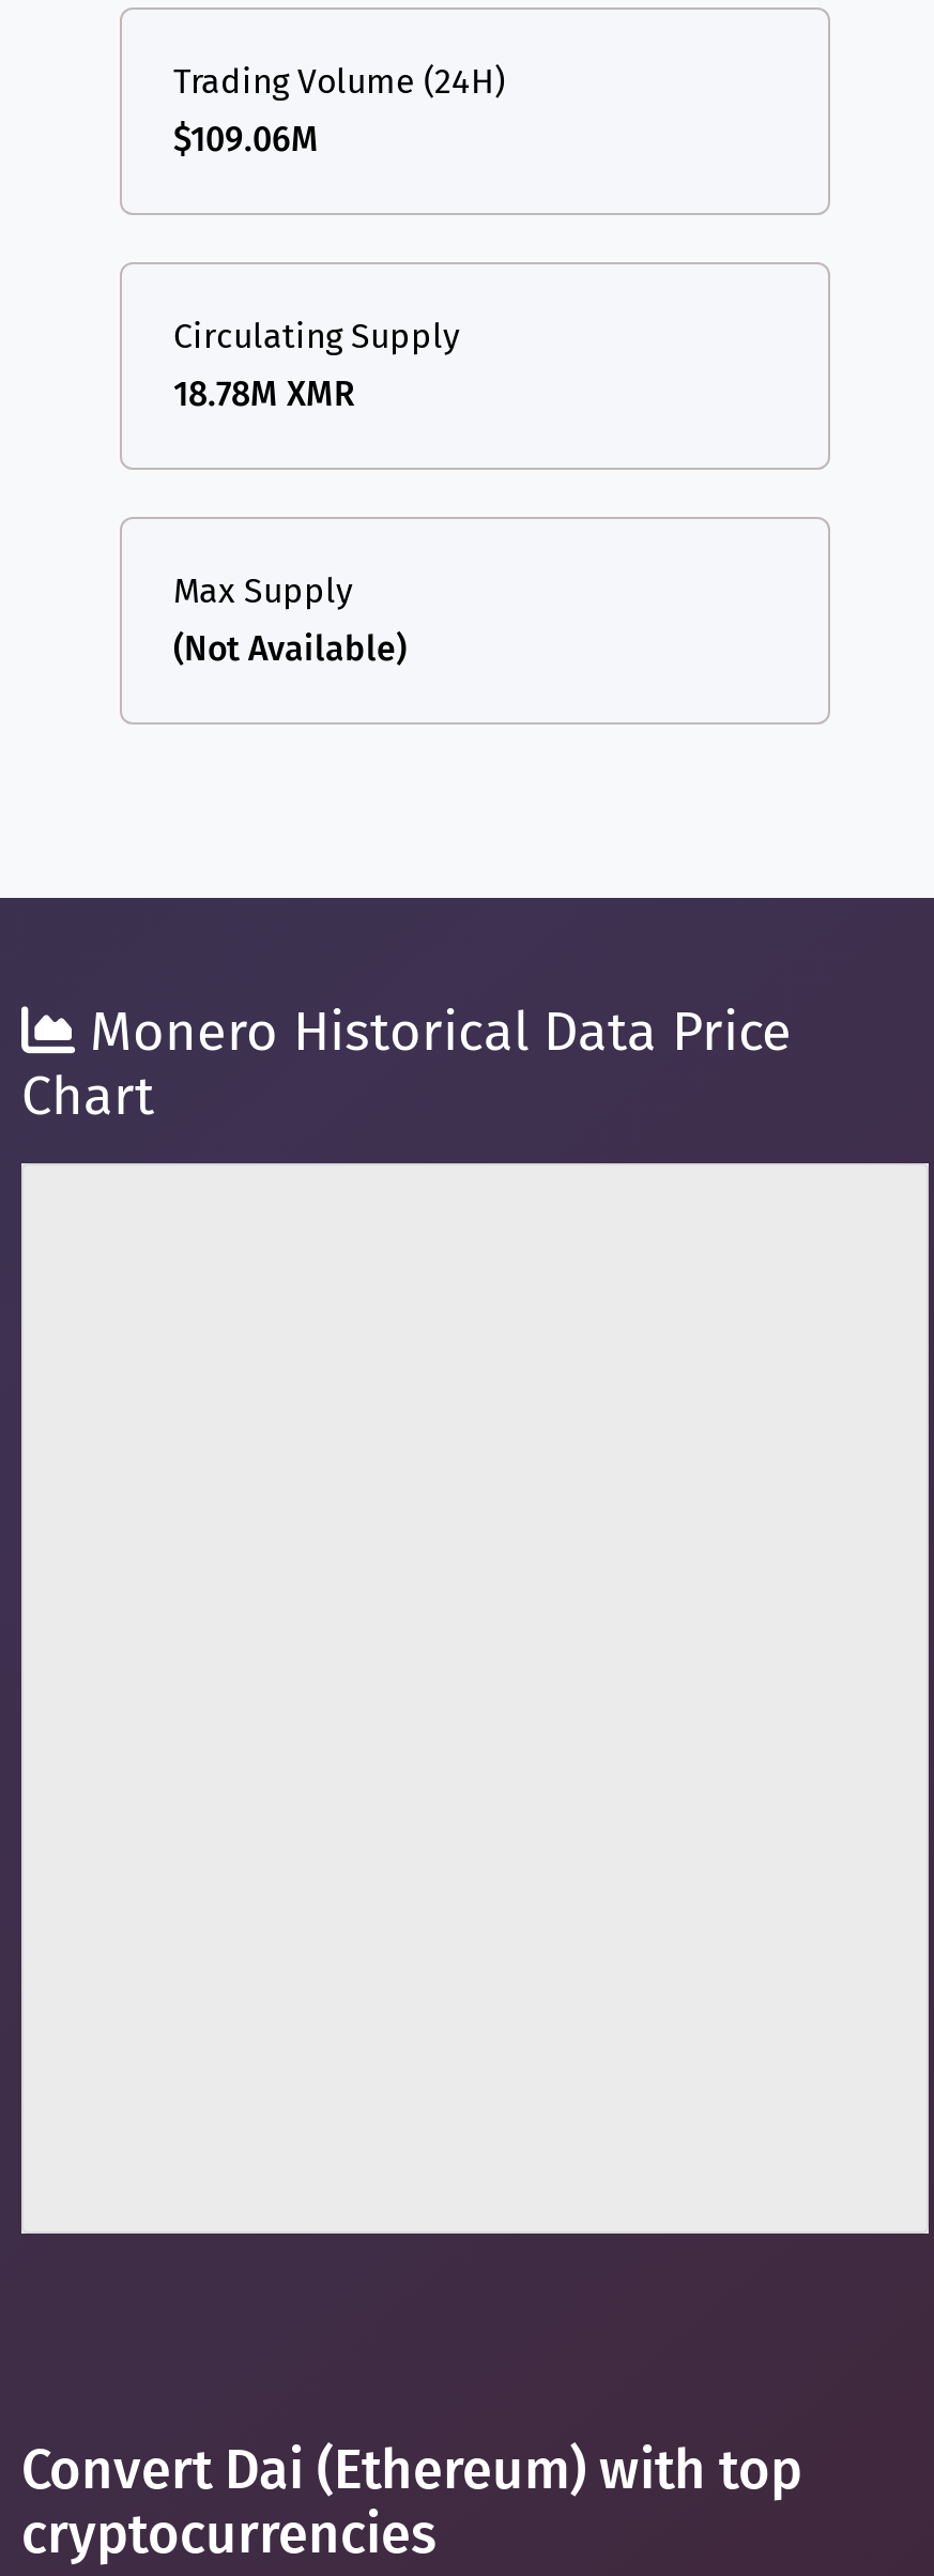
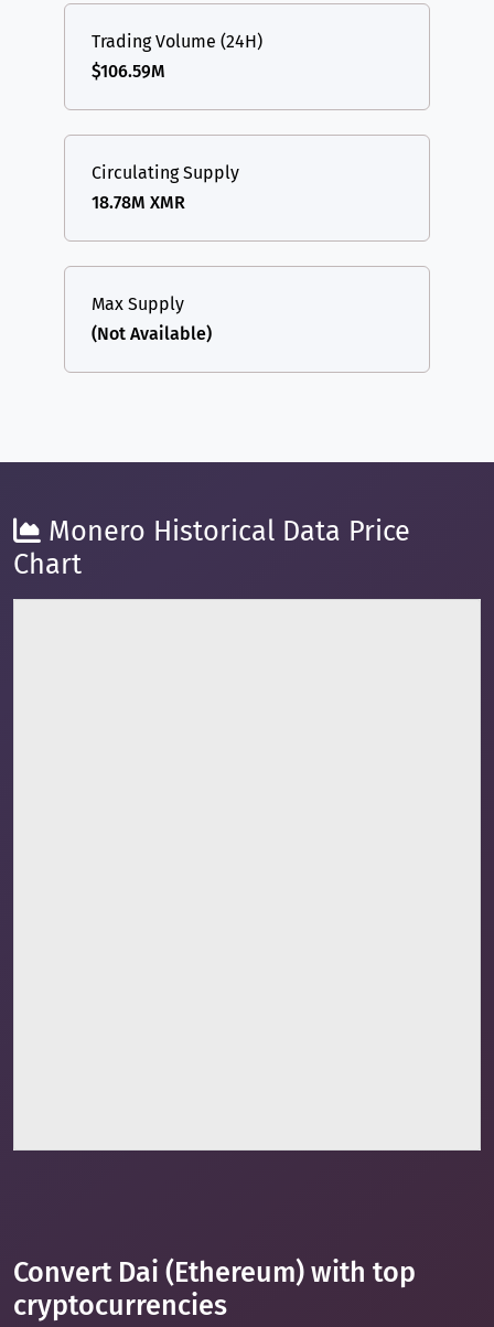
- $109.06M
+ $106.59M
